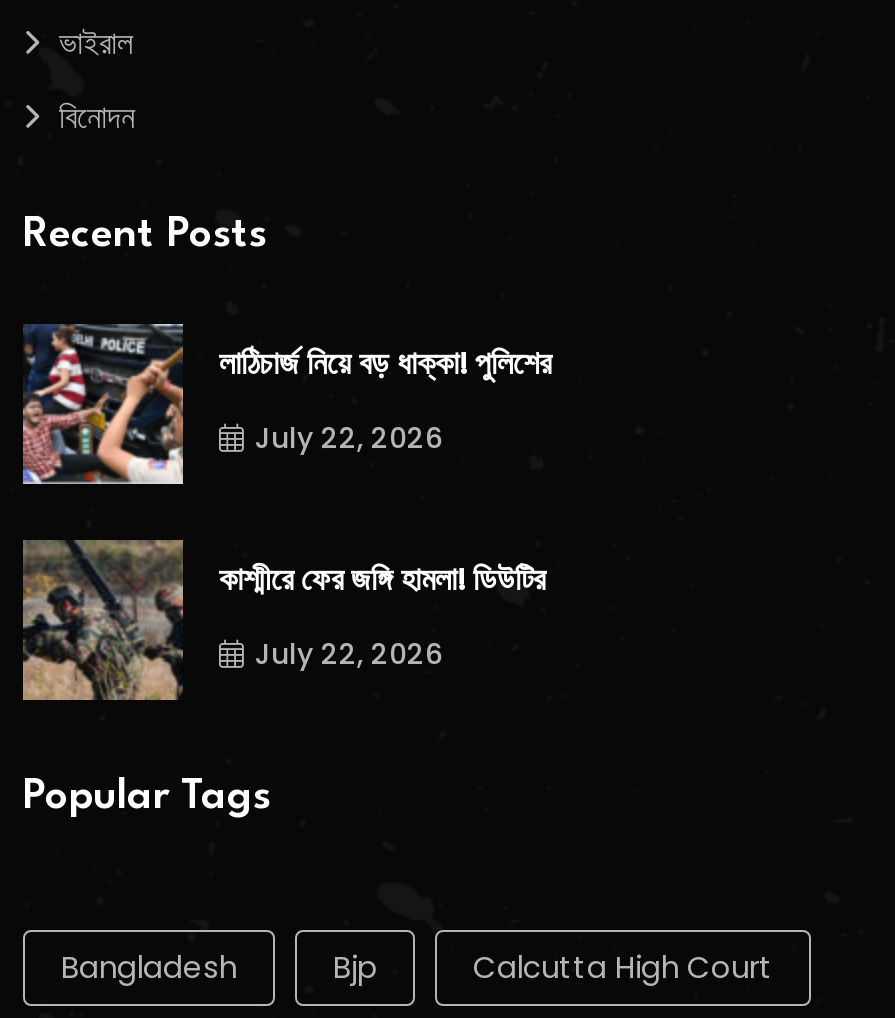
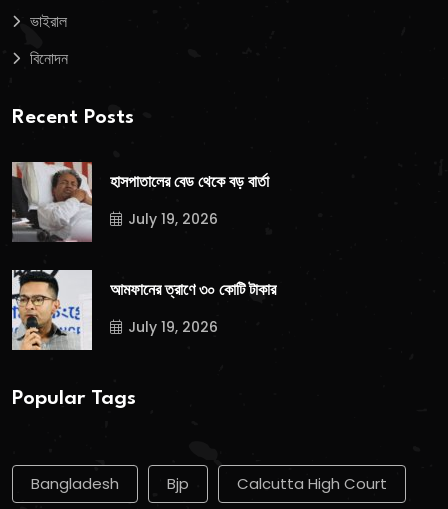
- [image]
- লাঠিচার্জ নিয়ে বড় ধাক্কা! পুলিশের
+ [image]
+ হাসপাতালের বেড থেকে বড় বার্তা

- July 22, 2026
+ July 19, 2026

- [image]
- কাশ্মীরে ফের জঙ্গি হামলা! ডিউটির
+ [image]
+ আমফানের ত্রাণে ৩০ কোটি টাকার

- July 22, 2026
+ July 19, 2026
